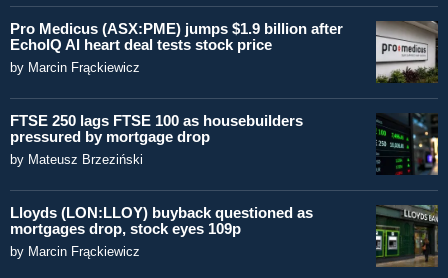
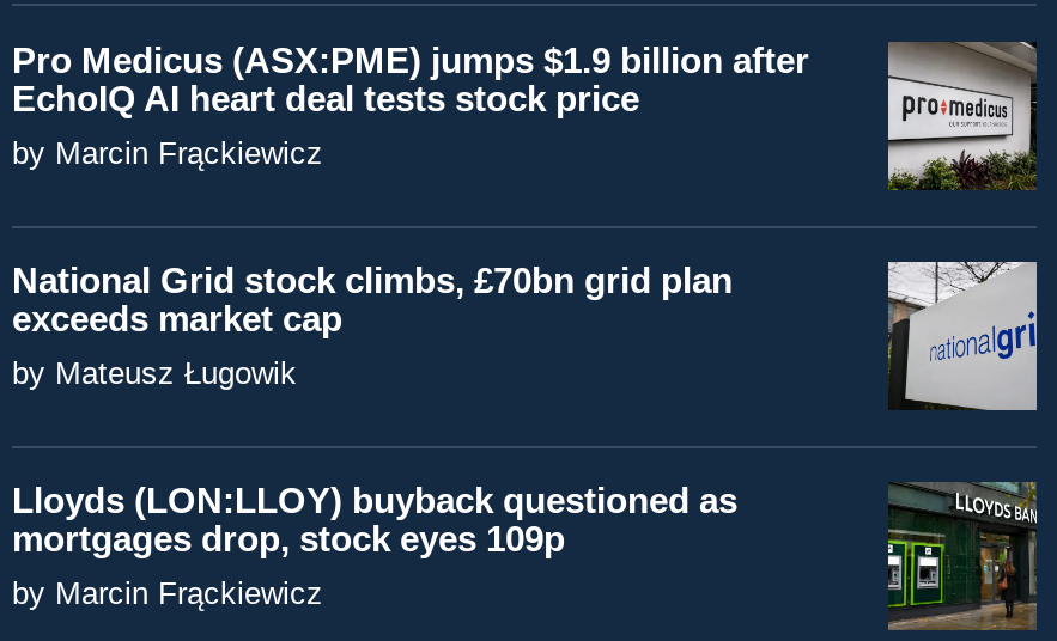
- FTSE 250 lags FTSE 100 as housebuilders
- pressured by mortgage drop
- by Mateusz Brzeziński
+ National Grid stock climbs, £70bn grid plan
+ exceeds market cap
+ by Mateusz Ługowik

- [image]
+ [image]
